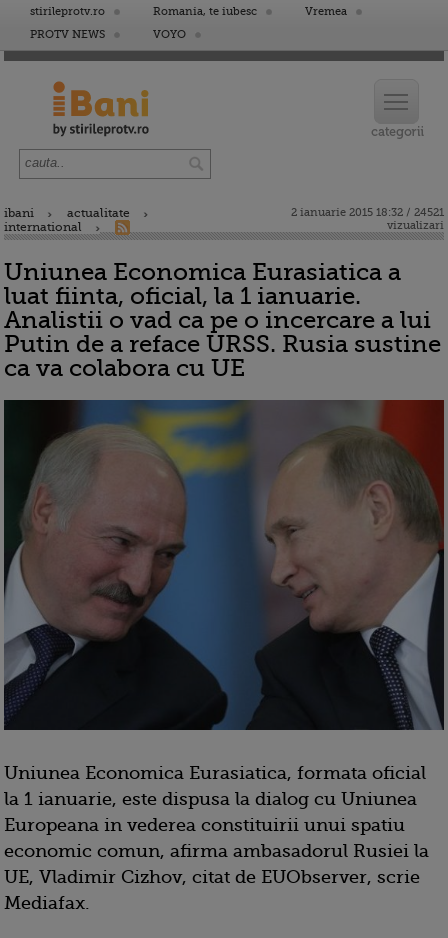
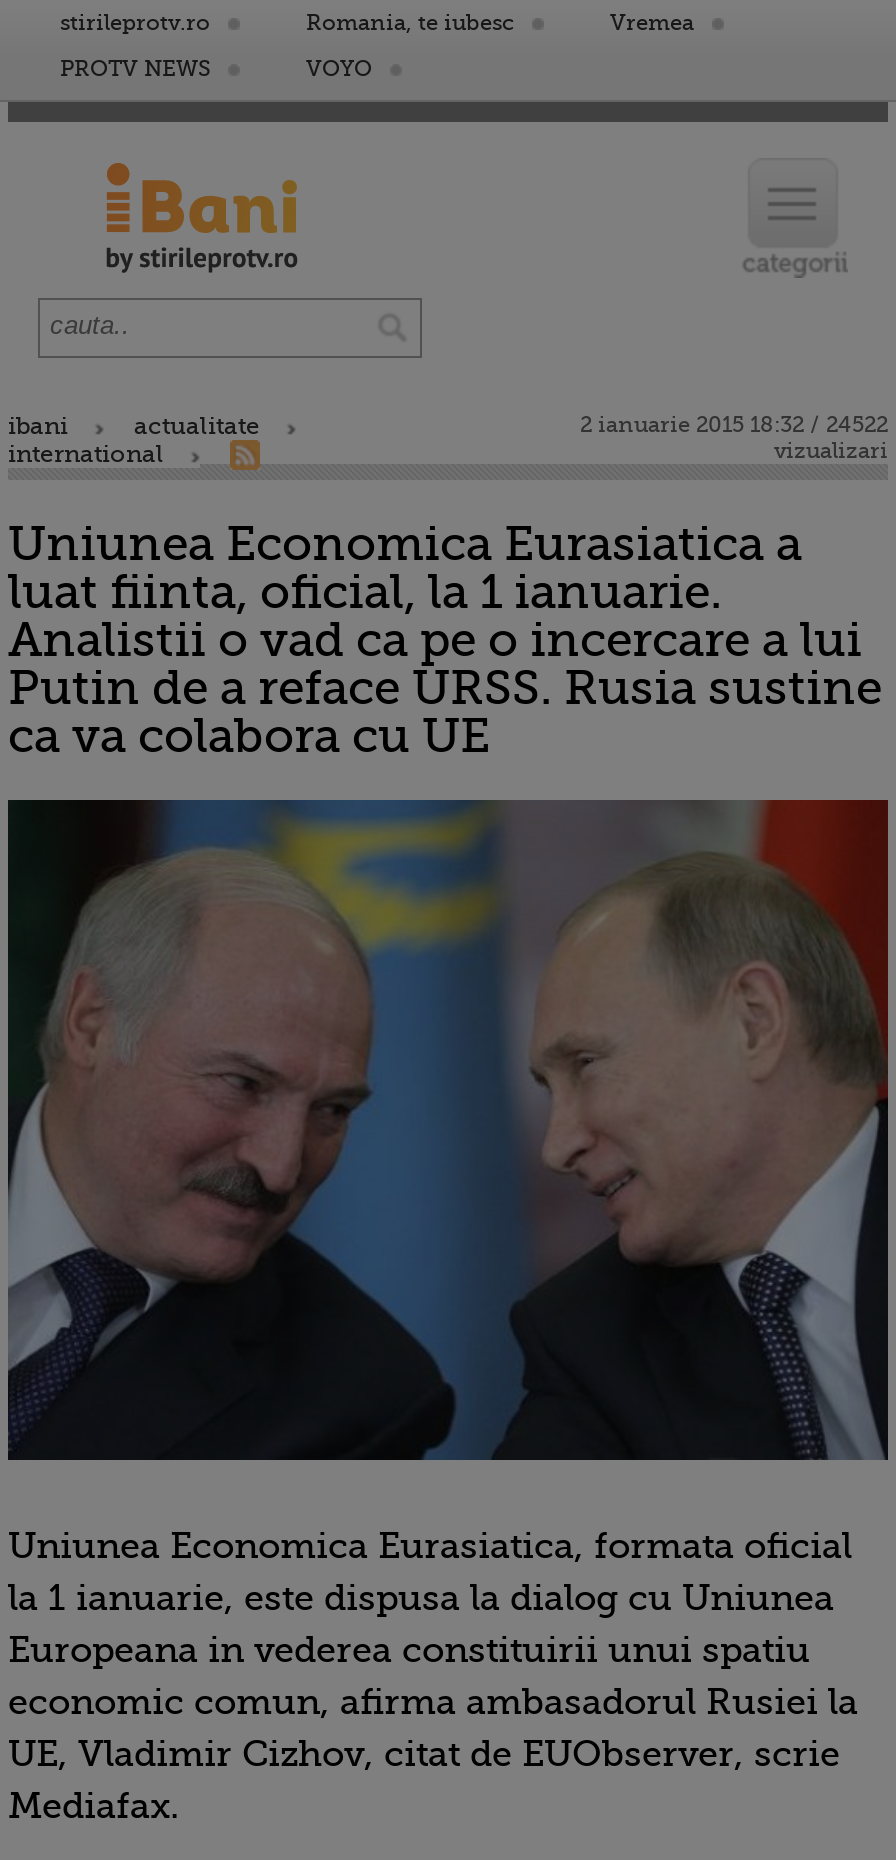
- 2 ianuarie 2015 18:32 / 24521
+ 2 ianuarie 2015 18:32 / 24522
